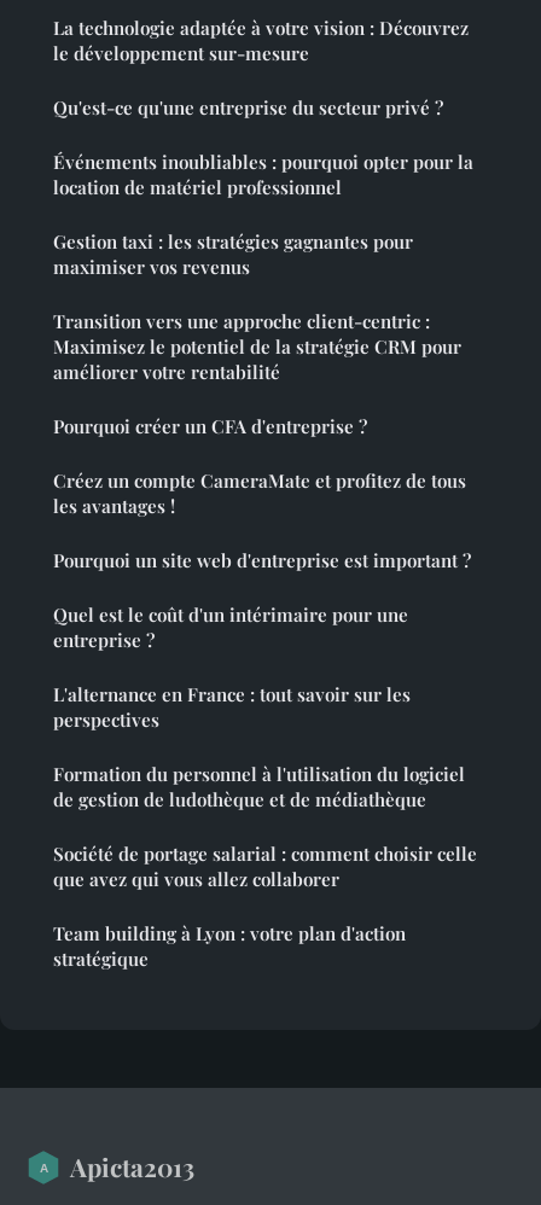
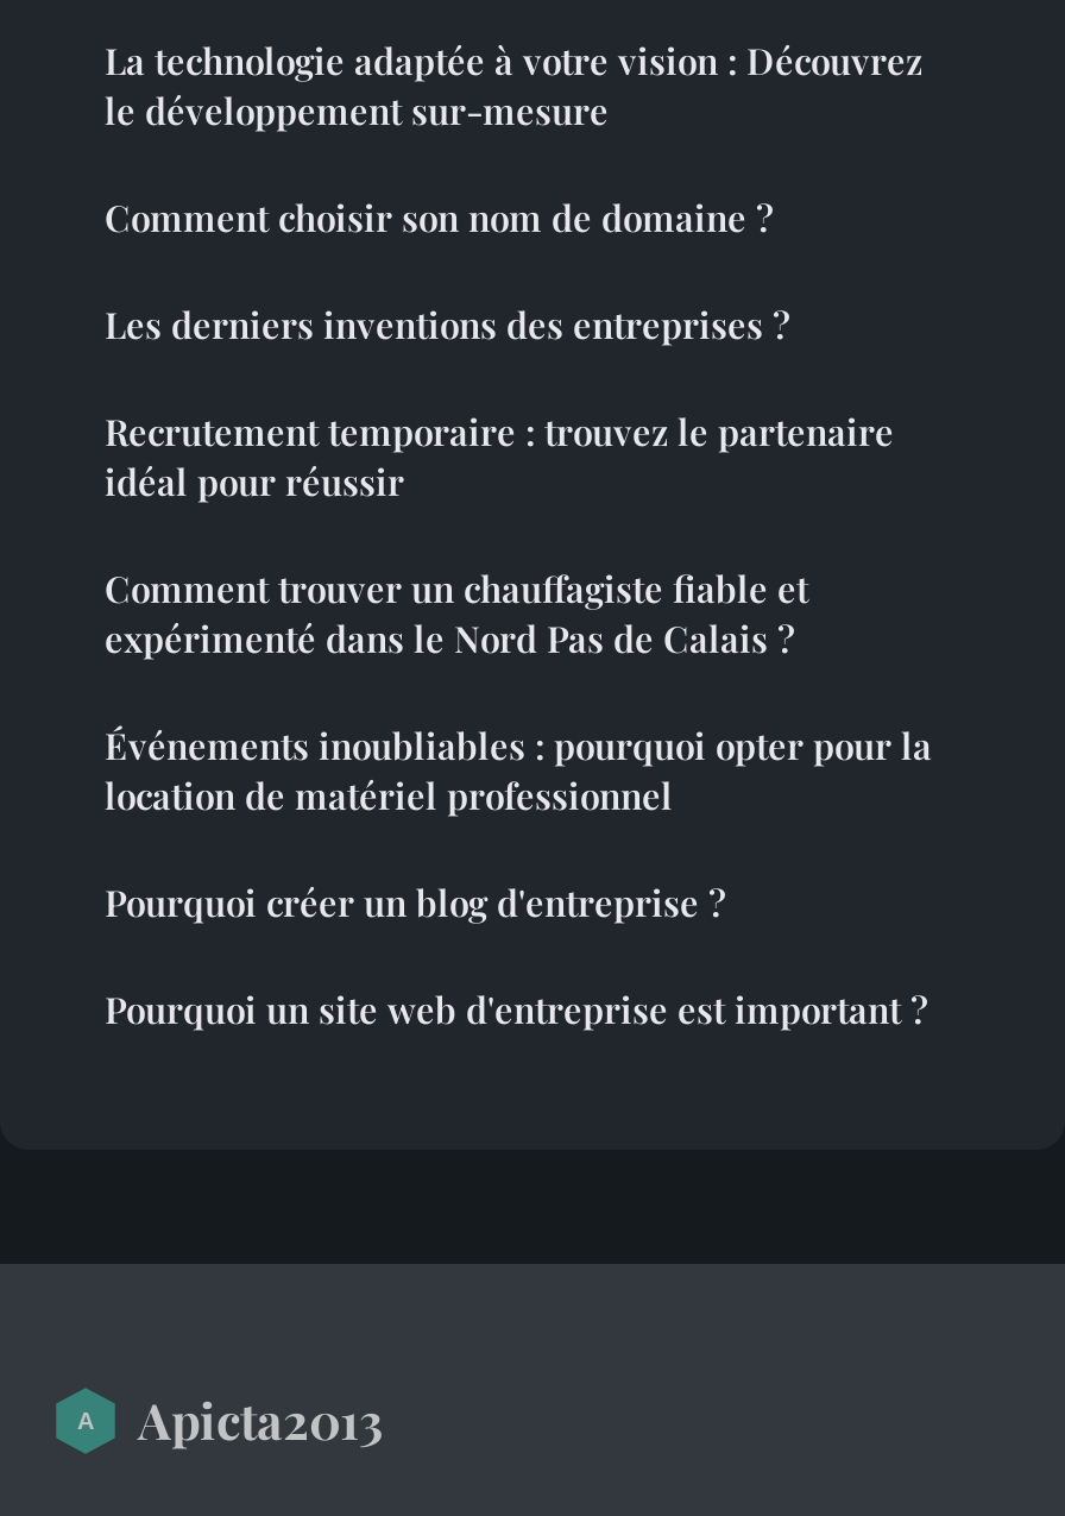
- Qu'est-ce qu'une entreprise du secteur privé ?
+ Comment choisir son nom de domaine ?
+ Les derniers inventions des entreprises ?
+ Recrutement temporaire : trouvez le partenaire
+ idéal pour réussir
+ Comment trouver un chauffagiste fiable et
+ expérimenté dans le Nord Pas de Calais ?

moved down: Événements inoubliables : pourquoi opter pour la | location de matériel professionnel

- Gestion taxi : les stratégies gagnantes pour
- maximiser vos revenus
- Transition vers une approche client-centric :
- Maximisez le potentiel de la stratégie CRM pour
- améliorer votre rentabilité
- Pourquoi créer un CFA d'entreprise ?
- Créez un compte CameraMate et profitez de tous
- les avantages !
+ Pourquoi créer un blog d'entreprise ?

- Quel est le coût d'un intérimaire pour une
- entreprise ?
- L'alternance en France : tout savoir sur les
- perspectives
- Formation du personnel à l'utilisation du logiciel
- de gestion de ludothèque et de médiathèque
- Société de portage salarial : comment choisir celle
- que avez qui vous allez collaborer
- Team building à Lyon : votre plan d'action
- stratégique
